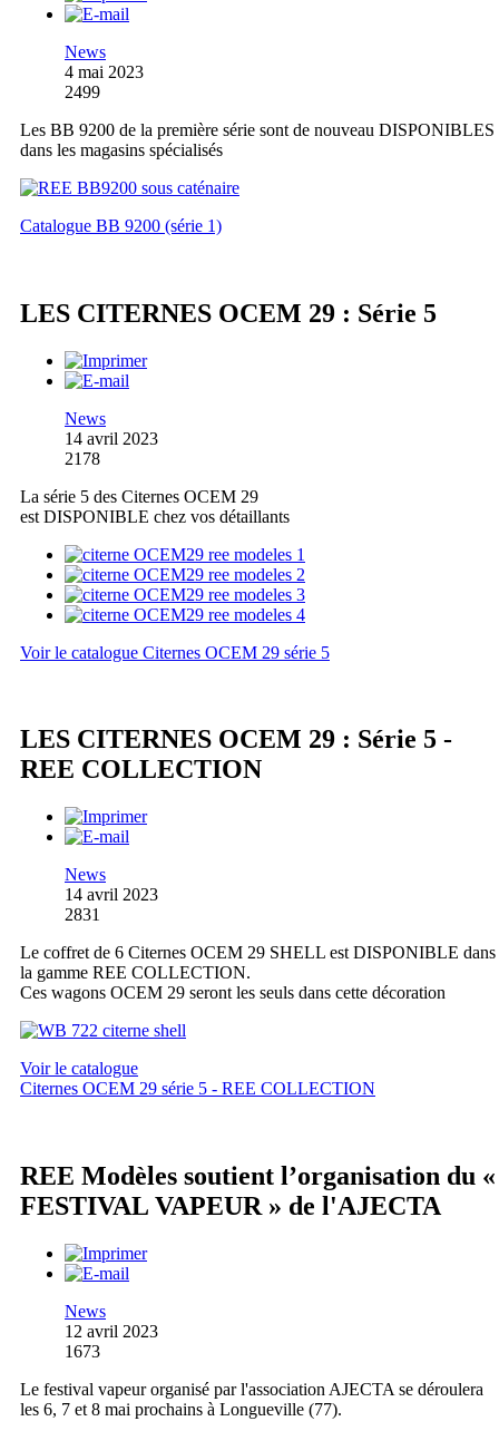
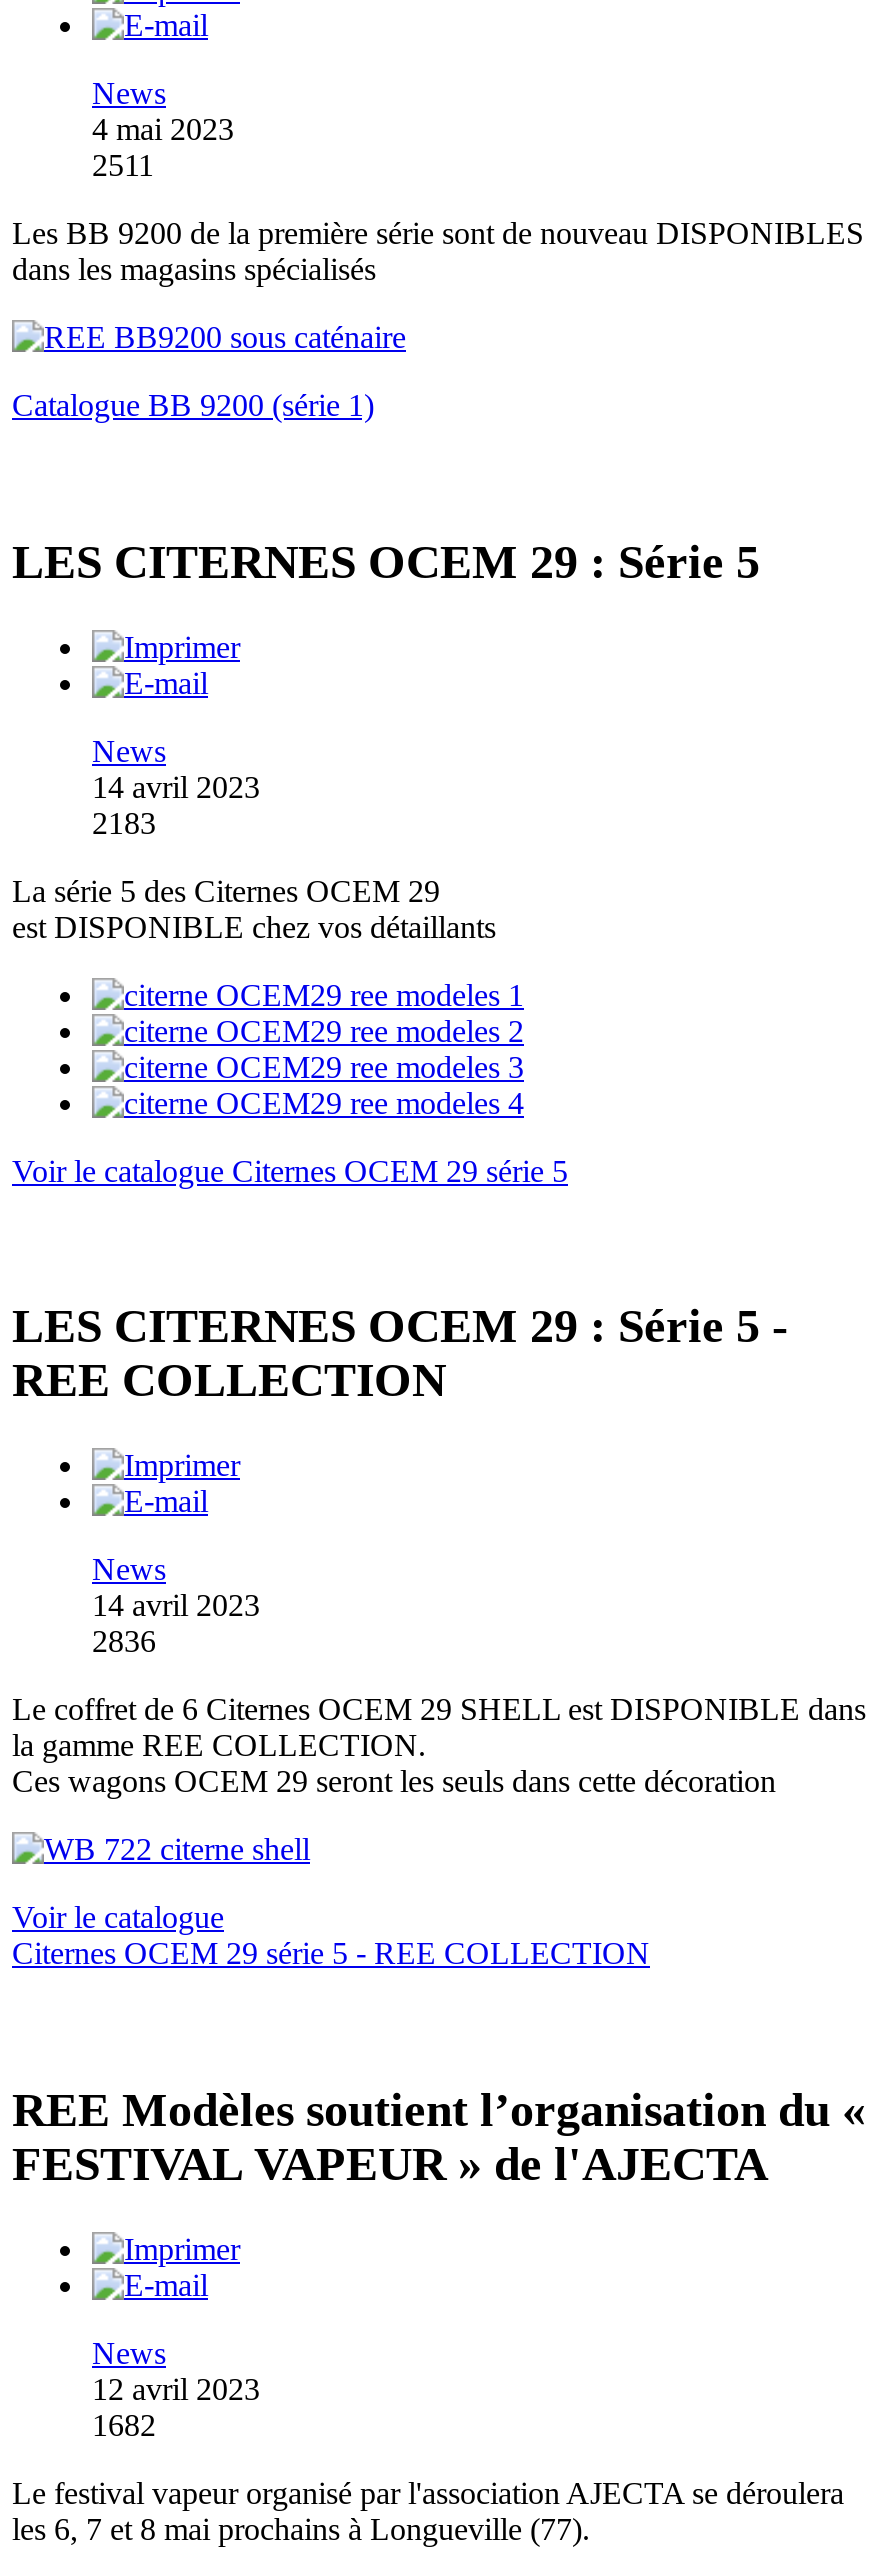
- 2499
+ 2511

- 2178
+ 2183

- 2831
+ 2836

- 1673
+ 1682
